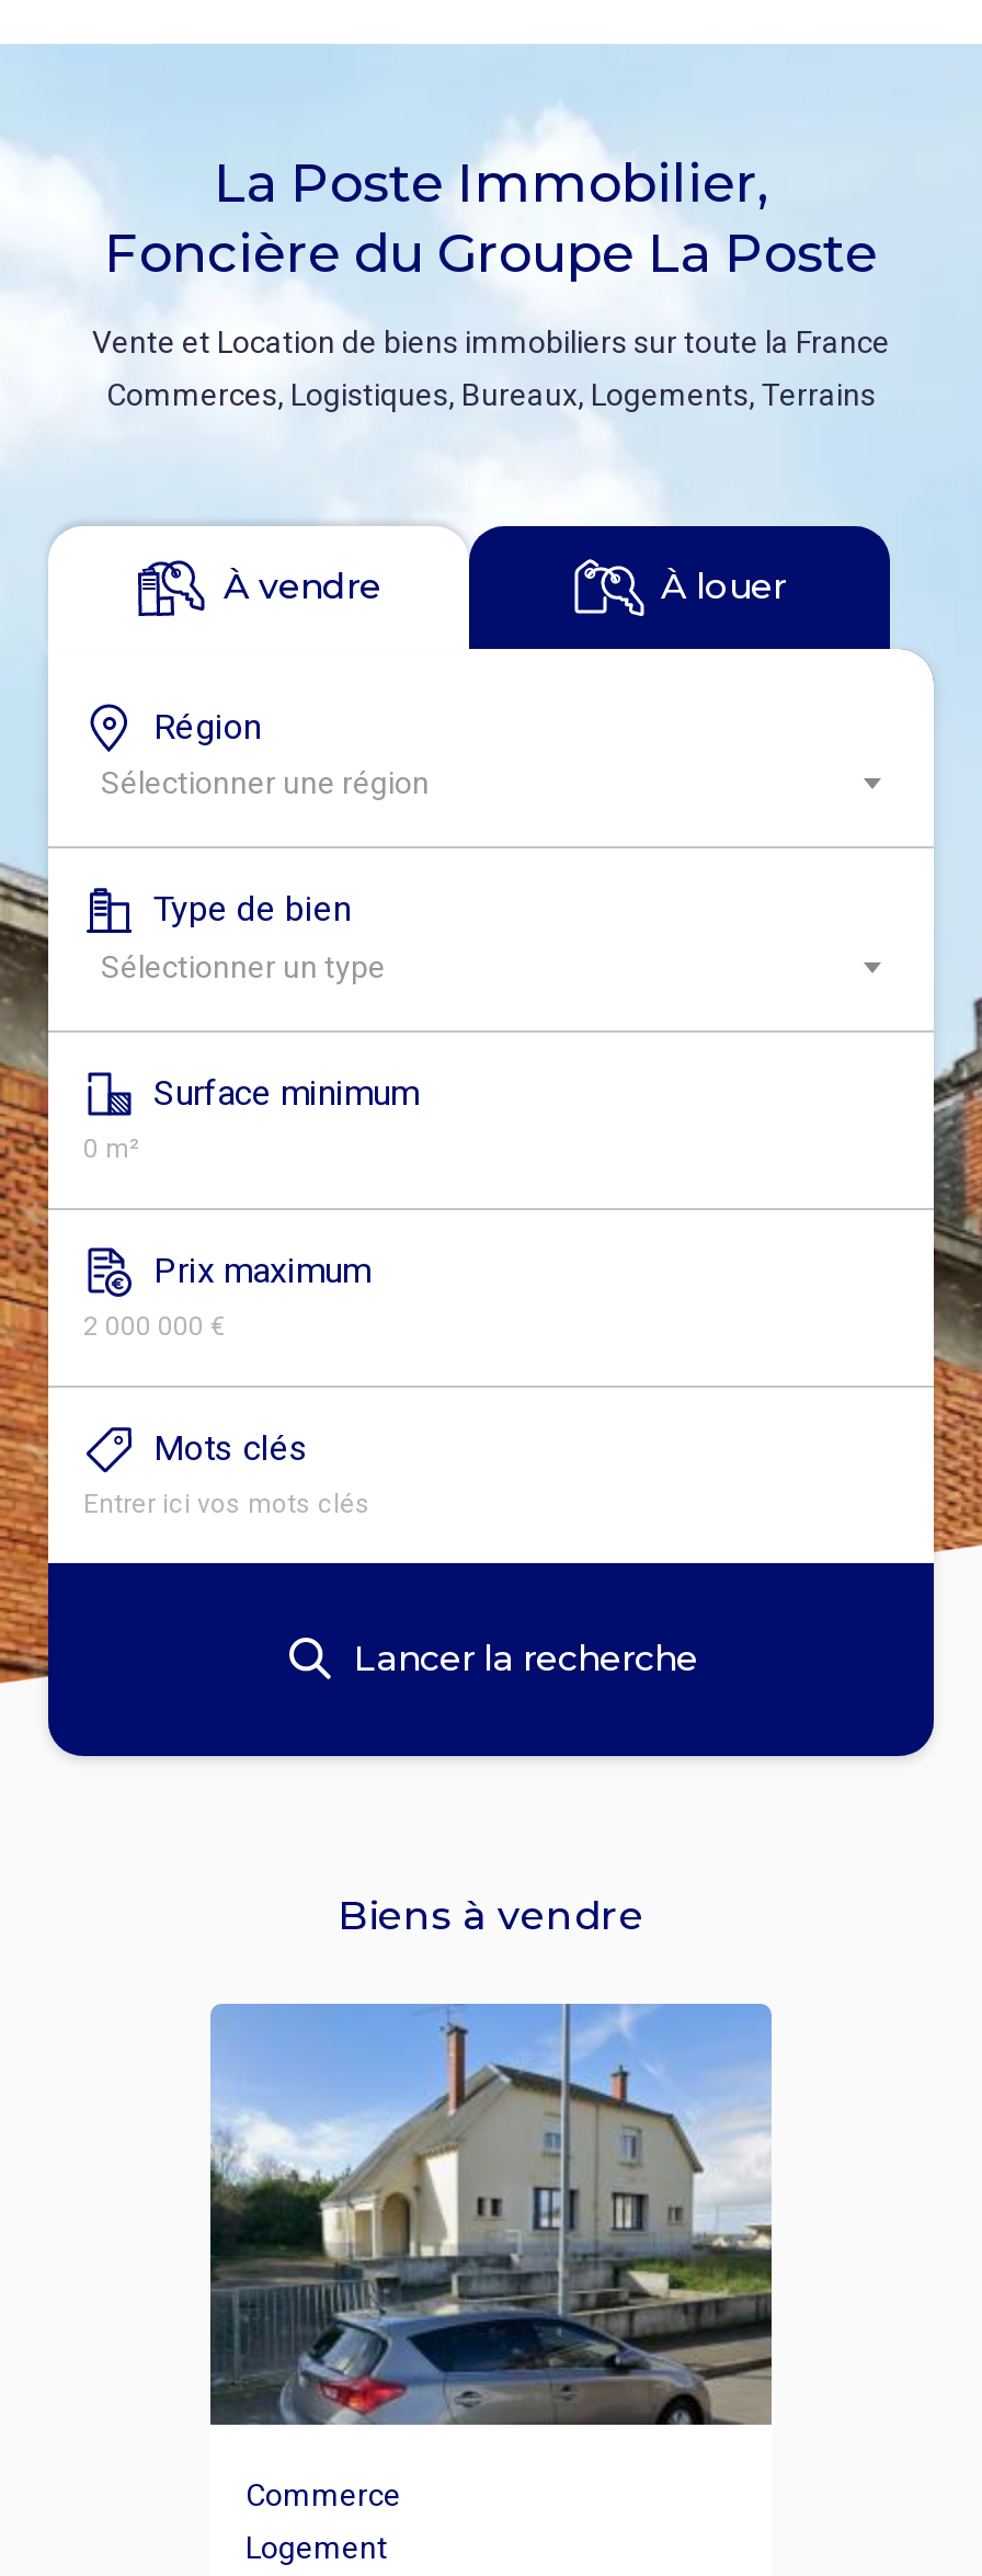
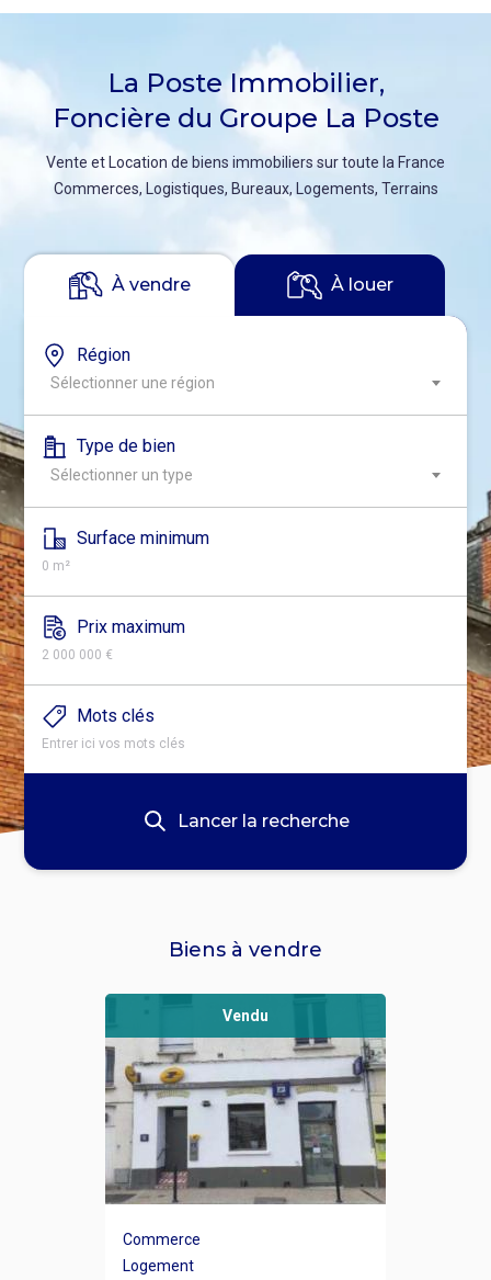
+ Vendu

- [image]
+ [image]
